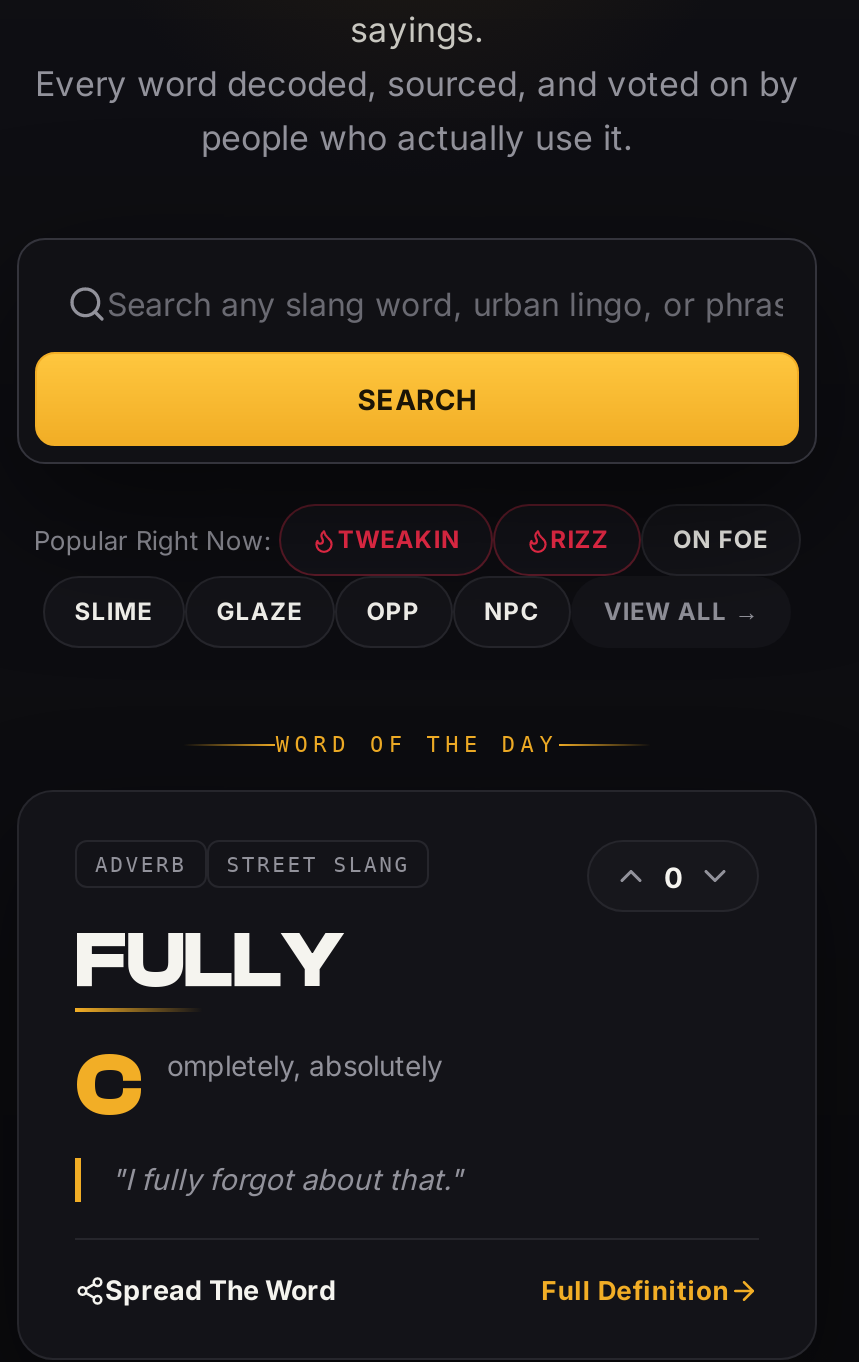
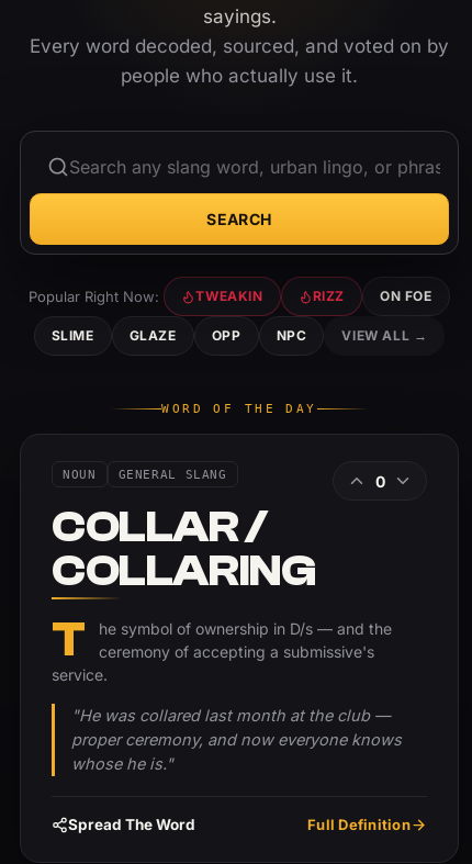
- ADVERB
- STREET SLANG
+ NOUN
+ GENERAL SLANG

- FULLY
- C
- ompletely, absolutely
+ COLLAR /
+ COLLARING
+ T
+ he symbol of ownership in D/s — and the
+ ceremony of accepting a submissive's
+ service.

- "I fully forgot about that."
+ "He was collared last month at the club —
+ proper ceremony, and now everyone knows
+ whose he is."
